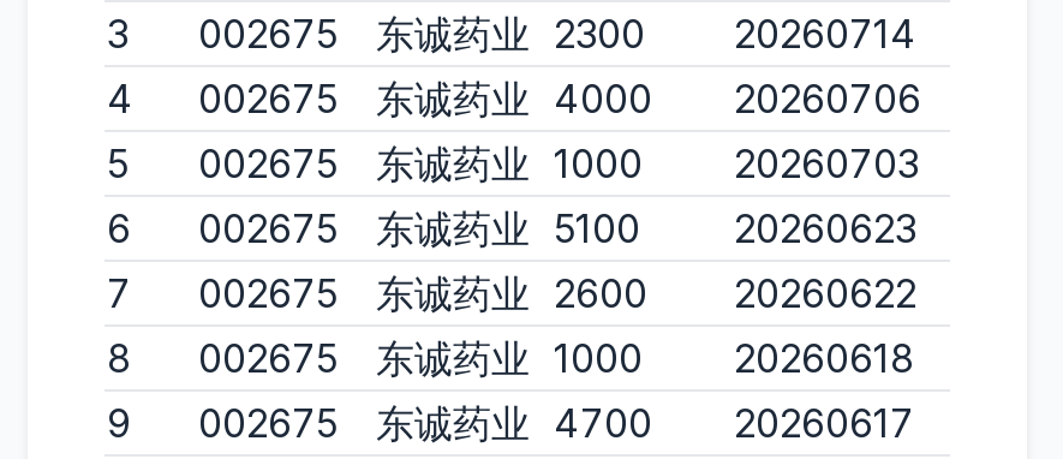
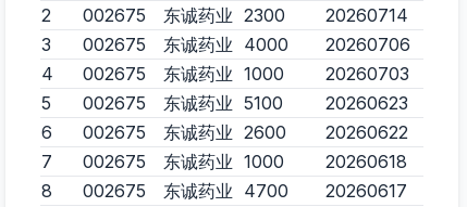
- 3 002675 东诚药业 2300 20260714
+ 2 002675 东诚药业 2300 20260714

- 4 002675 东诚药业 4000 20260706
+ 3 002675 东诚药业 4000 20260706

- 5 002675 东诚药业 1000 20260703
+ 4 002675 东诚药业 1000 20260703

- 6 002675 东诚药业 5100 20260623
+ 5 002675 东诚药业 5100 20260623

- 7 002675 东诚药业 2600 20260622
+ 6 002675 东诚药业 2600 20260622

- 8 002675 东诚药业 1000 20260618
+ 7 002675 东诚药业 1000 20260618

- 9 002675 东诚药业 4700 20260617
+ 8 002675 东诚药业 4700 20260617
